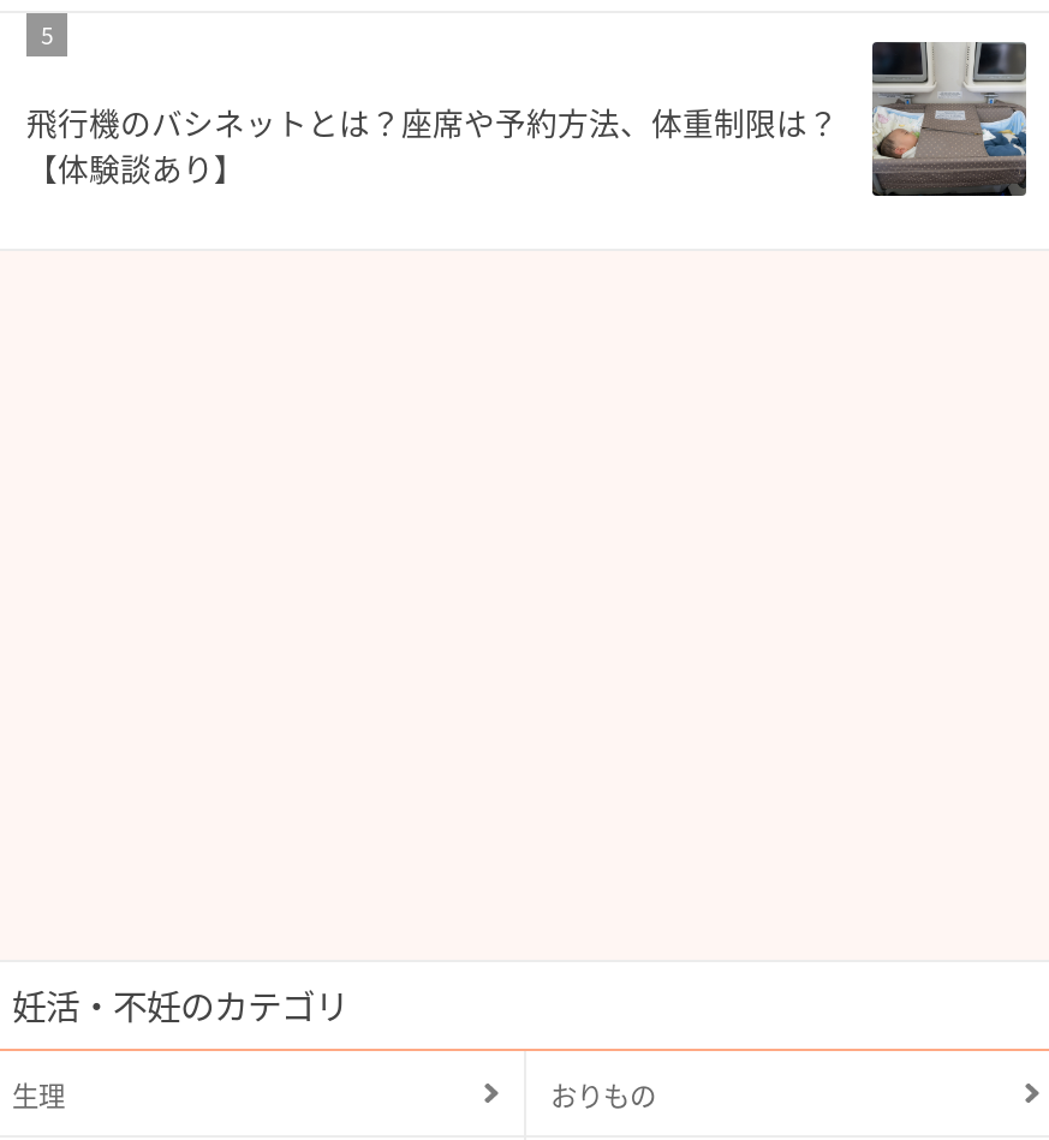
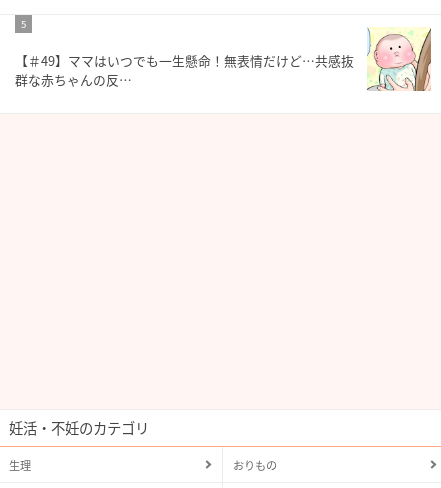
- [image]
- 飛行機のバシネットとは？座席や予約方法、体重制限は？
- 【体験談あり】
+ [image]
+ 【＃49】ママはいつでも一生懸命！無表情だけど…共感抜
+ 群な赤ちゃんの反…
